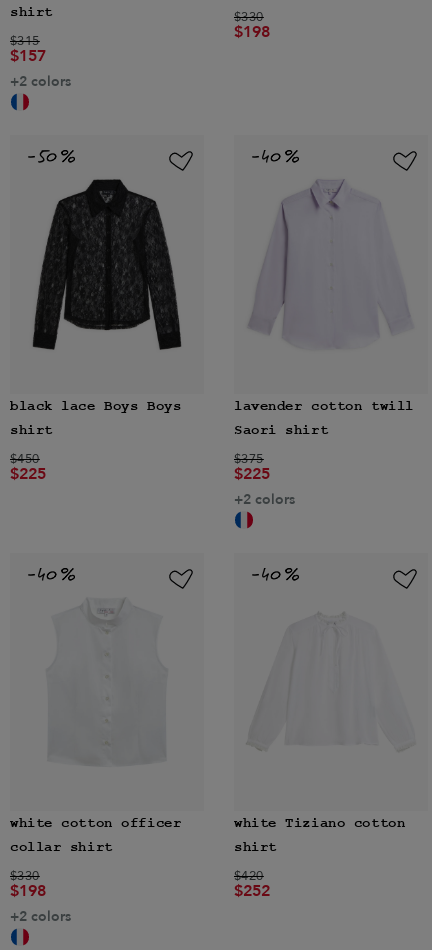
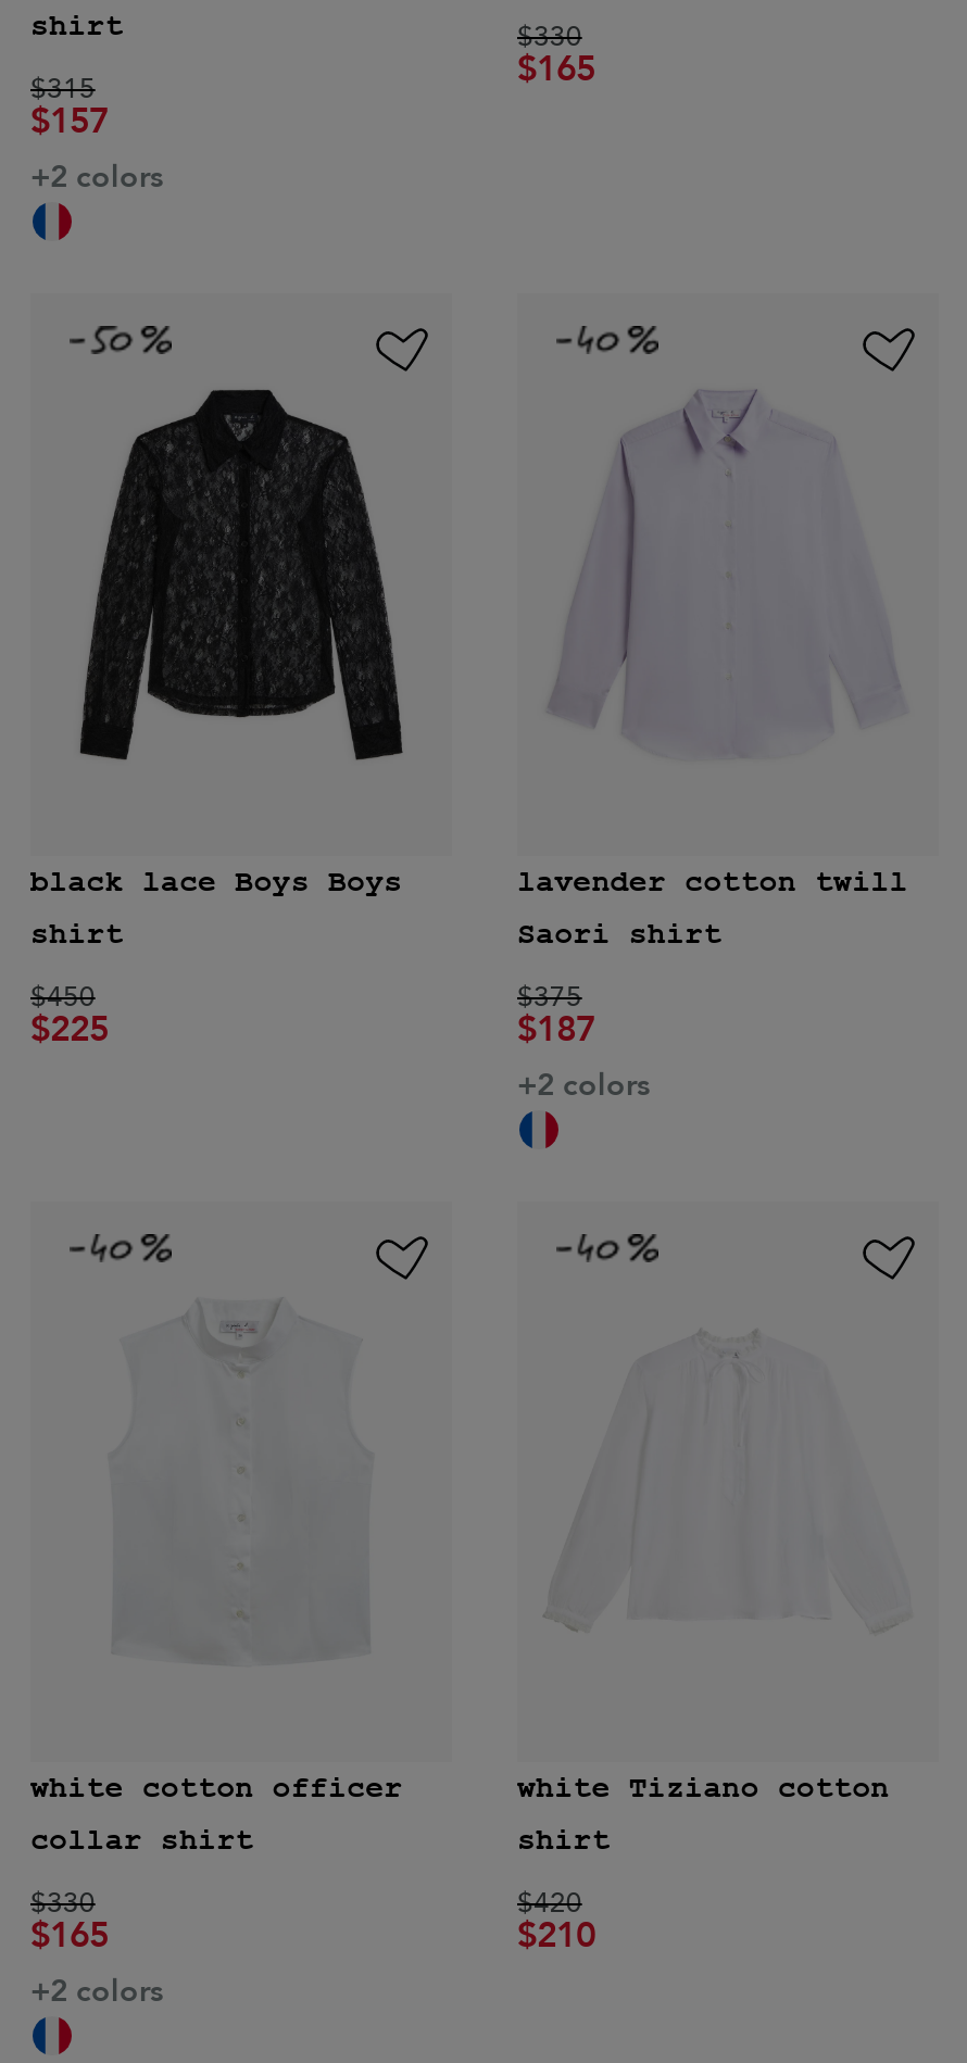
- $198
+ $165

- $225
+ $187

- $198
+ $165

- $252
+ $210
